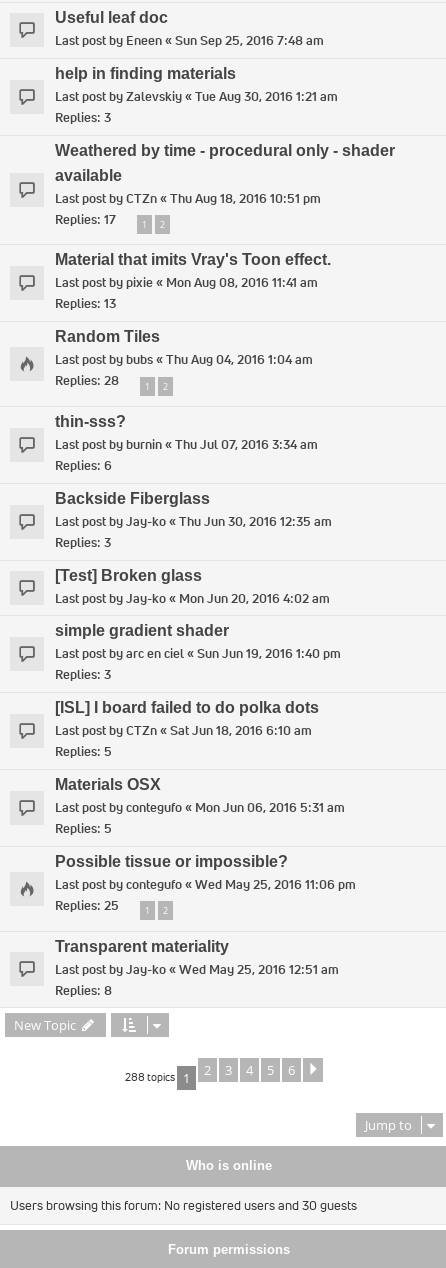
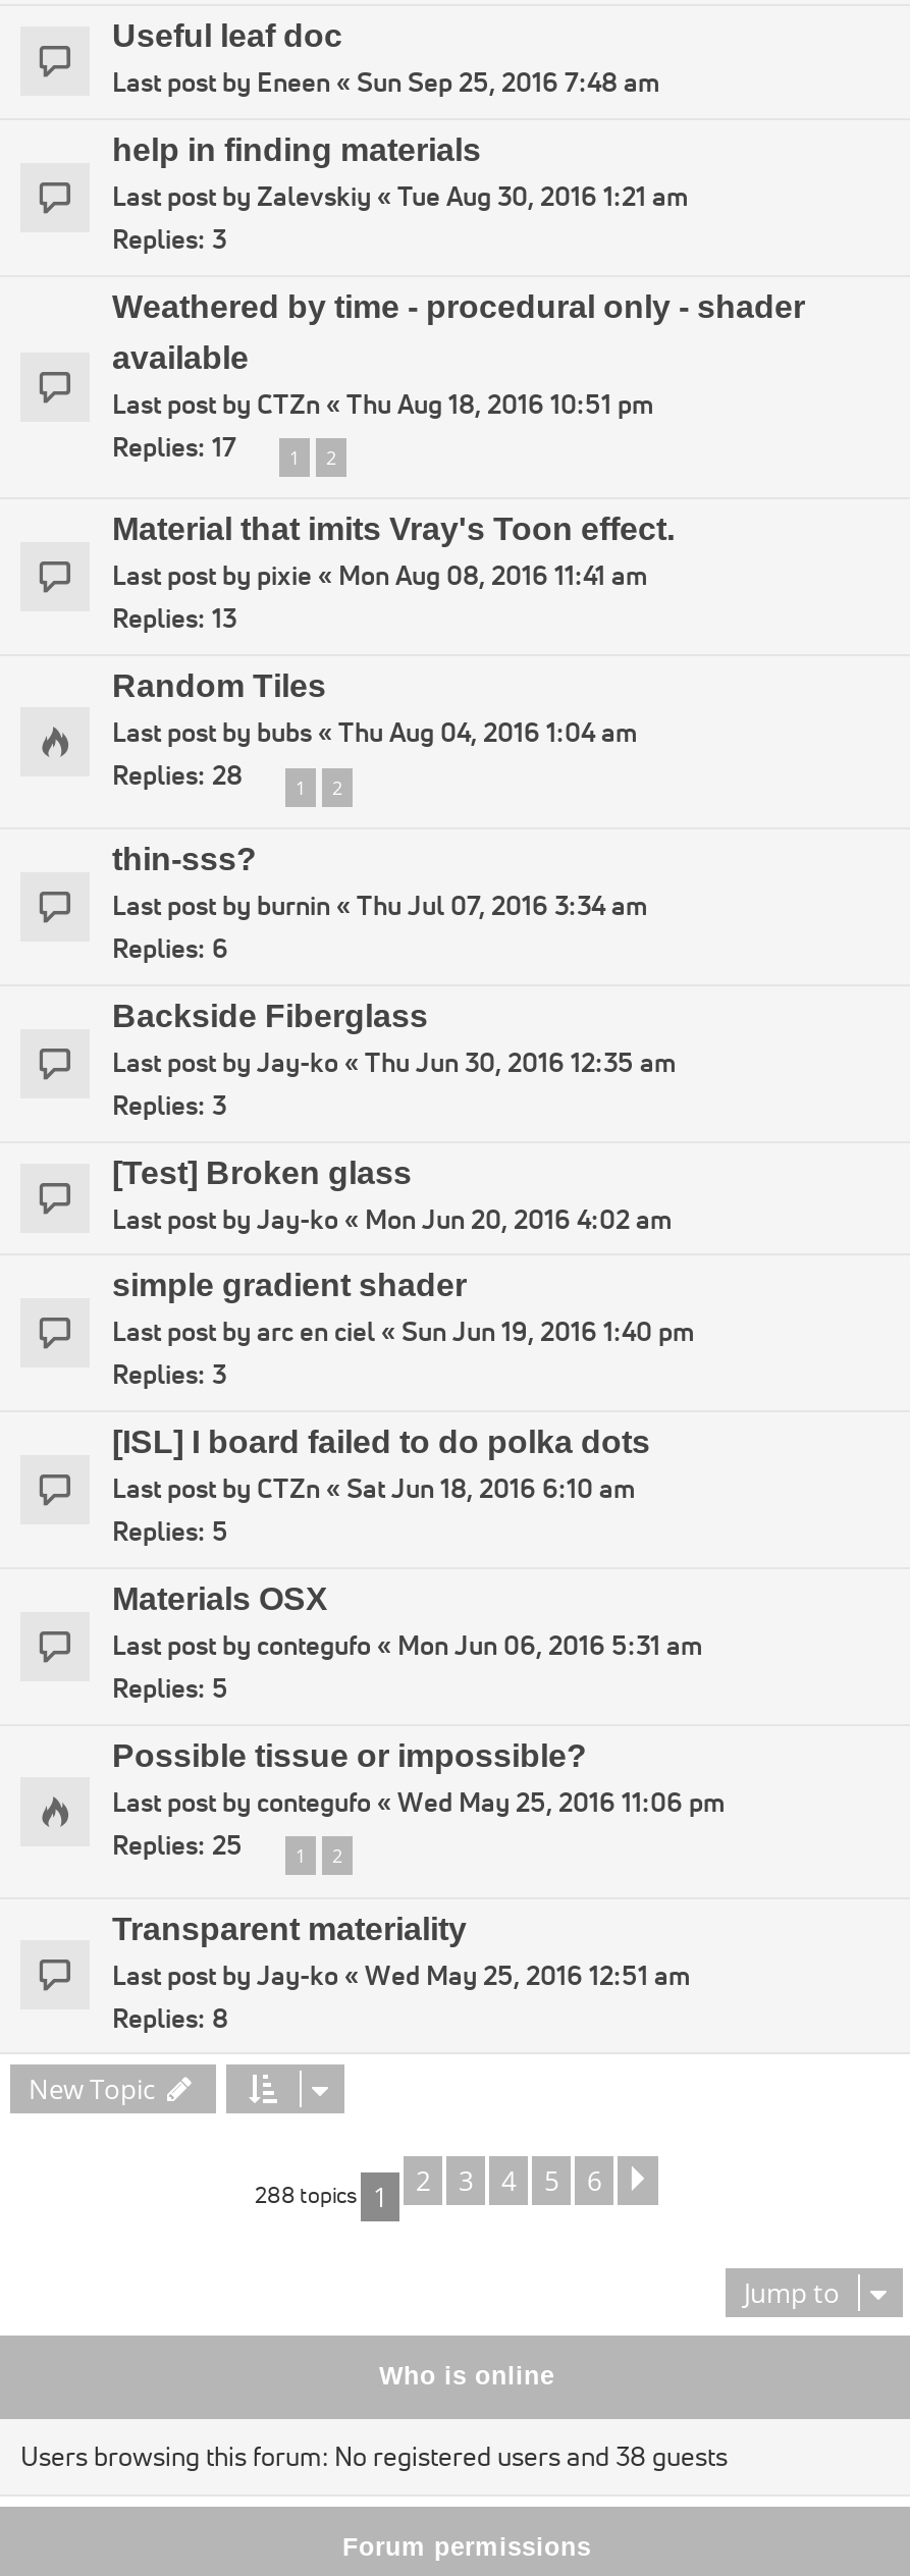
- Users browsing this forum: No registered users and 30 guests
+ Users browsing this forum: No registered users and 38 guests
